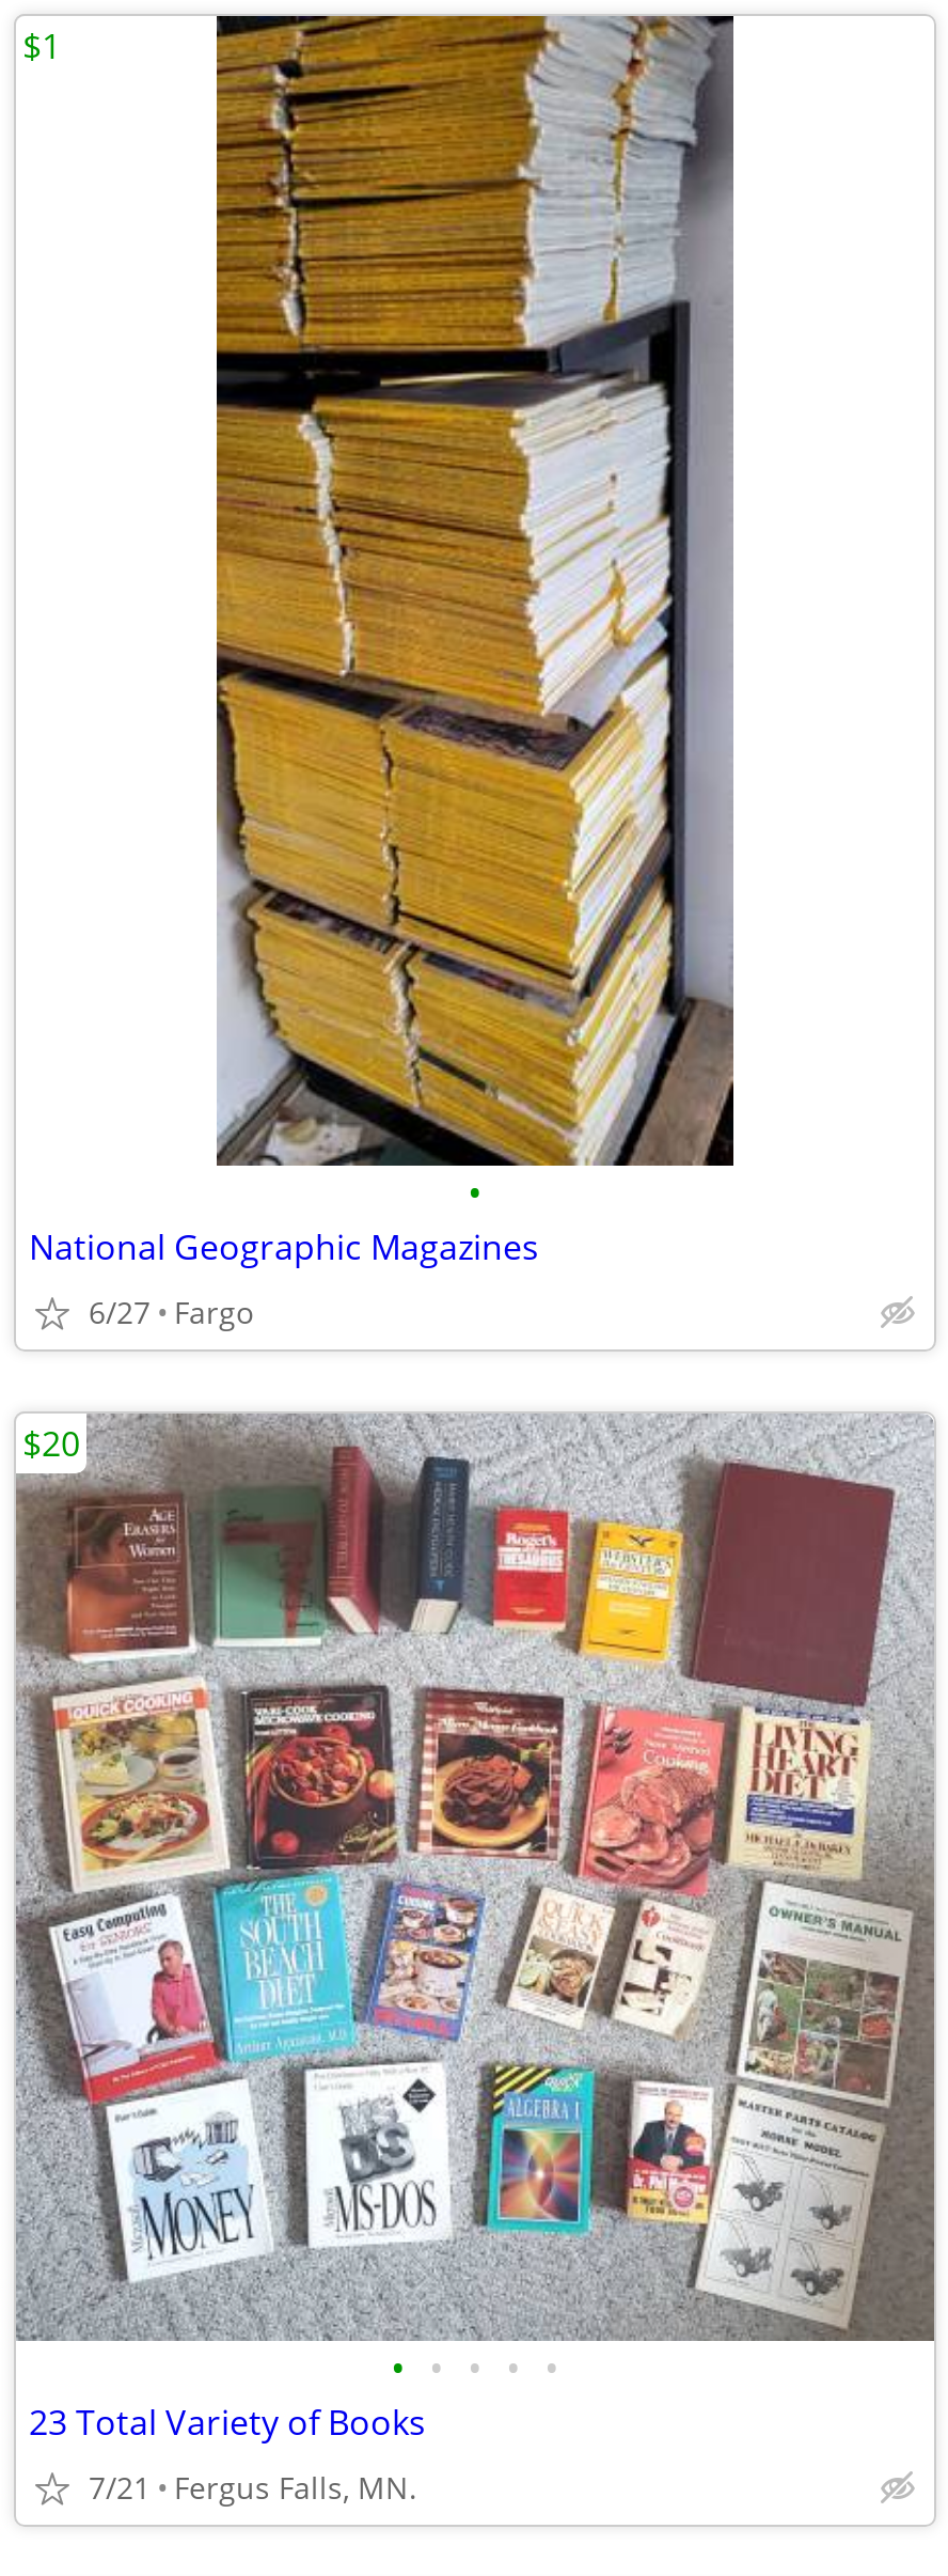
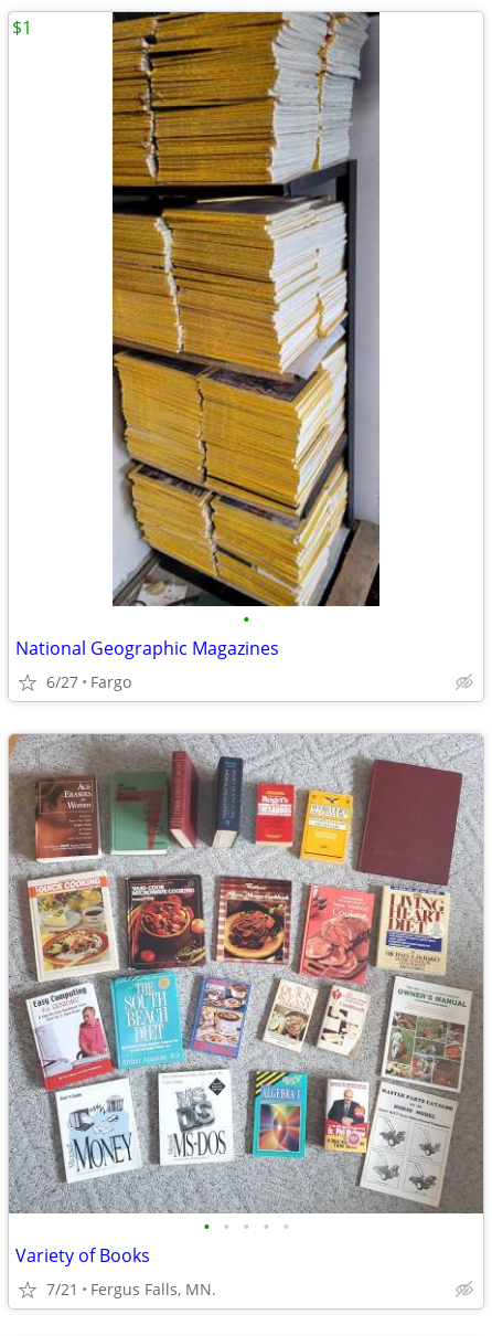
- $20

- 23 Total Variety of Books
+ Variety of Books
